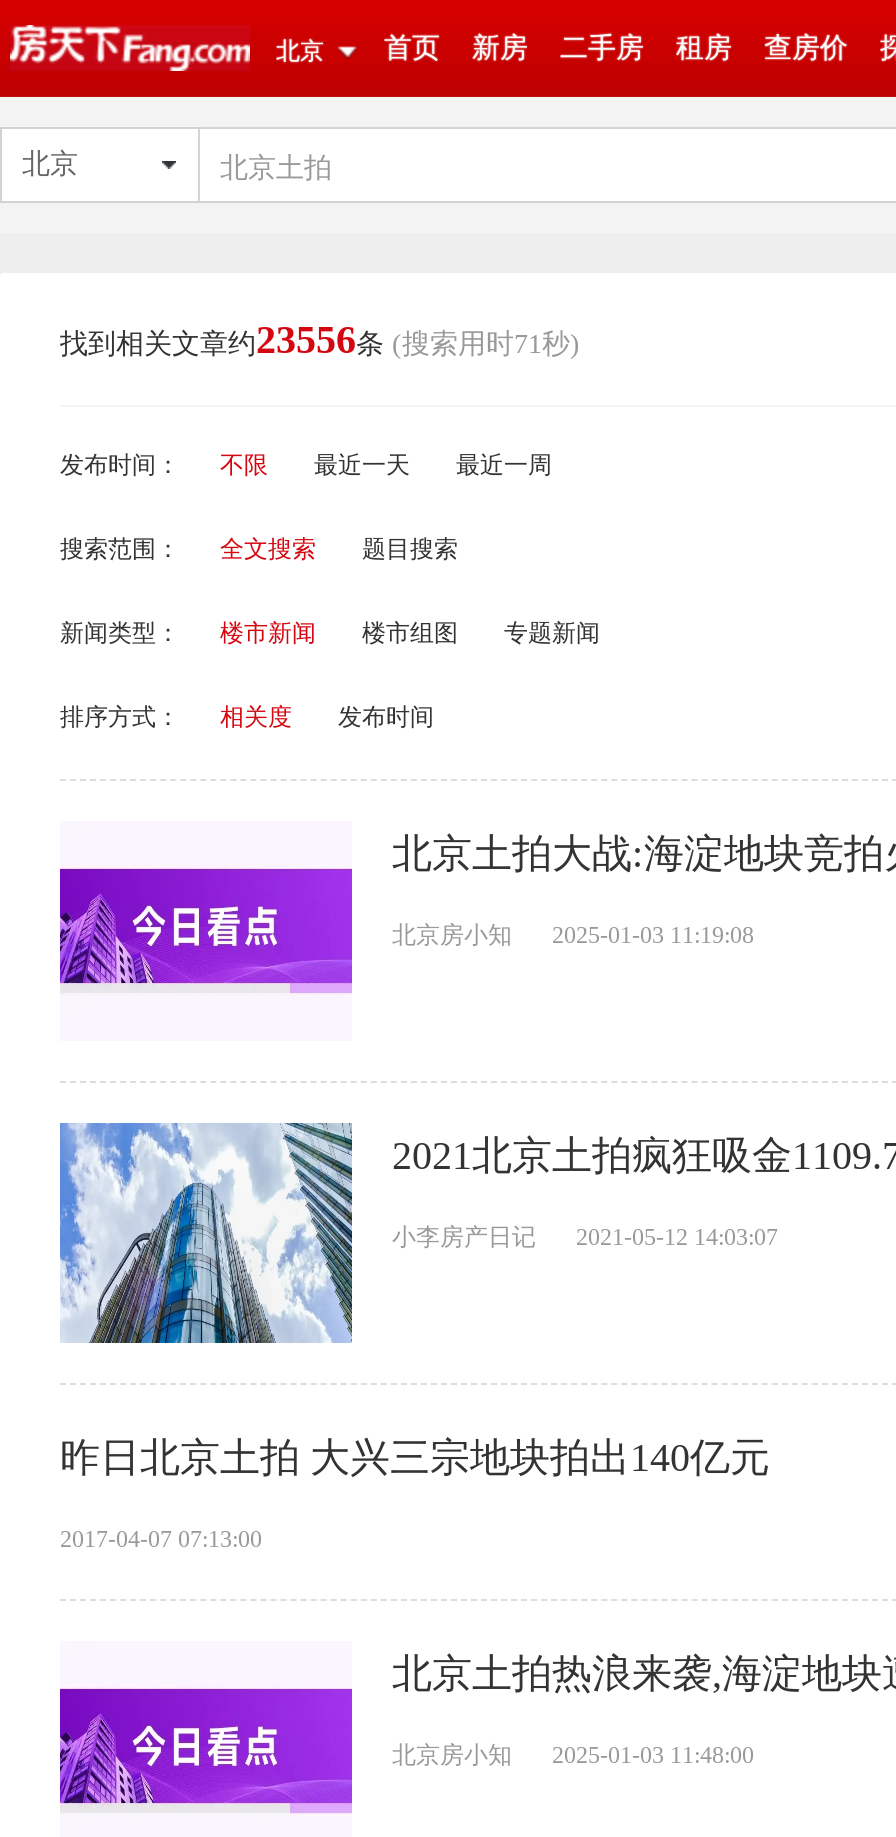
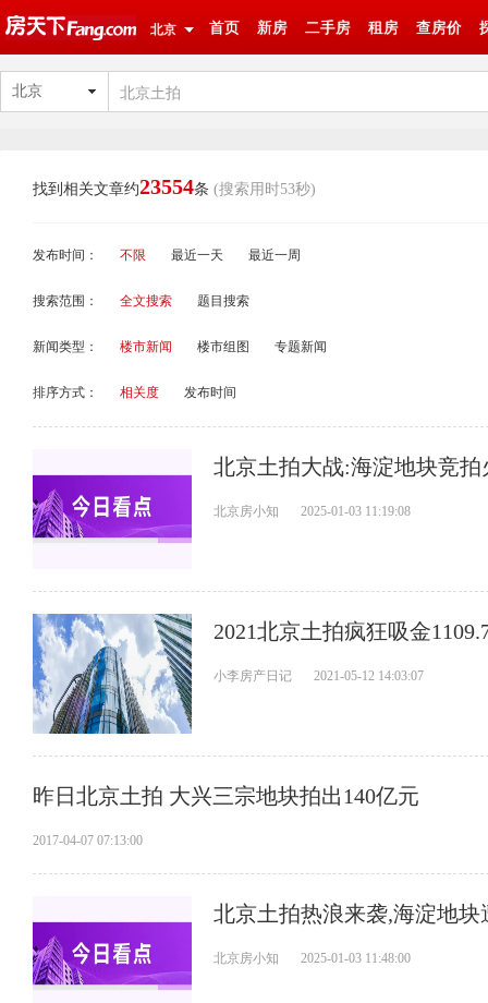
- 找到相关文章约23556条(搜索用时71秒)
+ 找到相关文章约23554条(搜索用时53秒)
